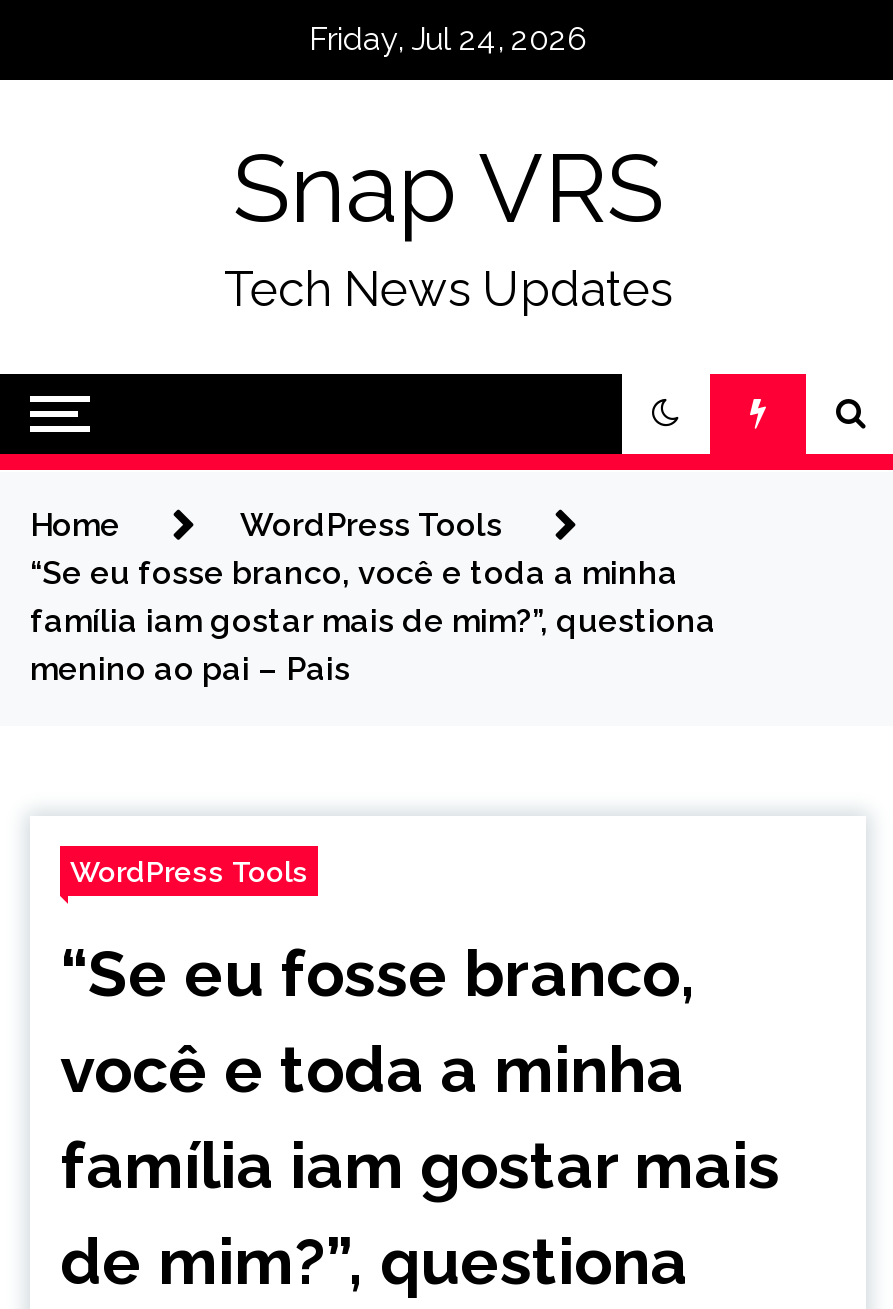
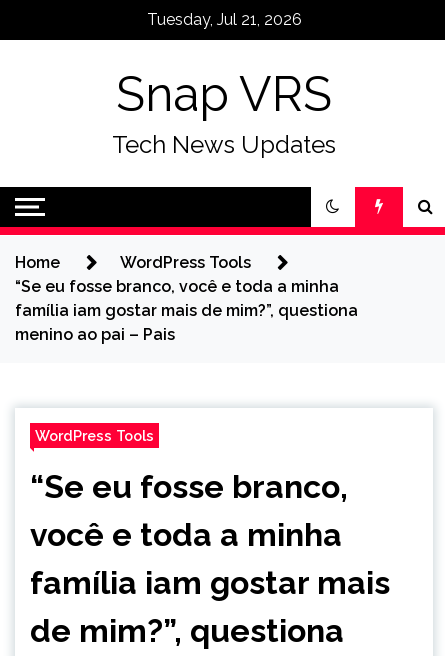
- Friday, Jul 24, 2026
+ Tuesday, Jul 21, 2026
